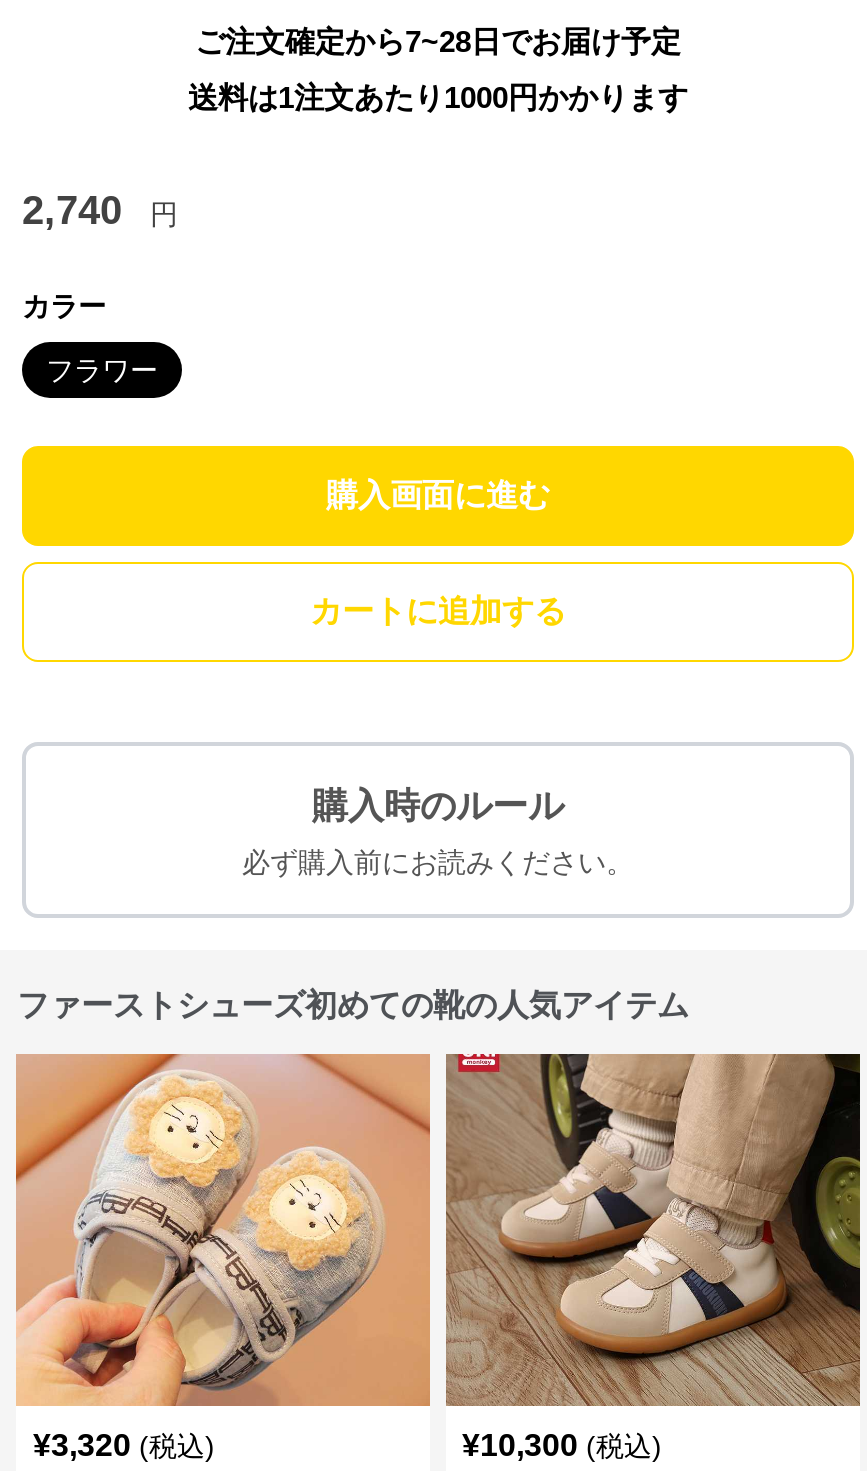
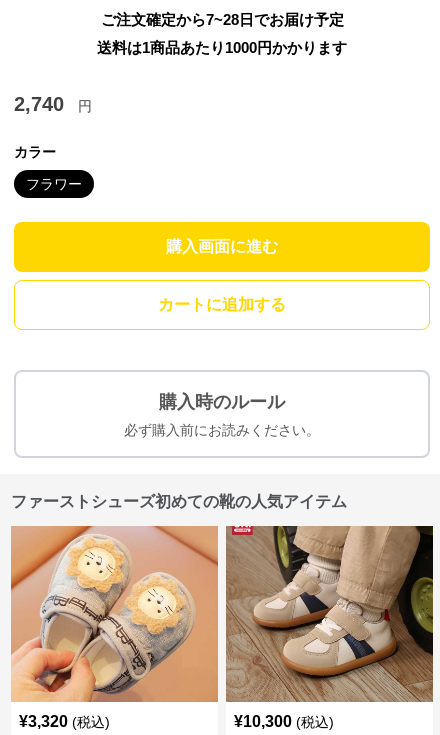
- 送料は1注文あたり1000円かかります
+ 送料は1商品あたり1000円かかります
